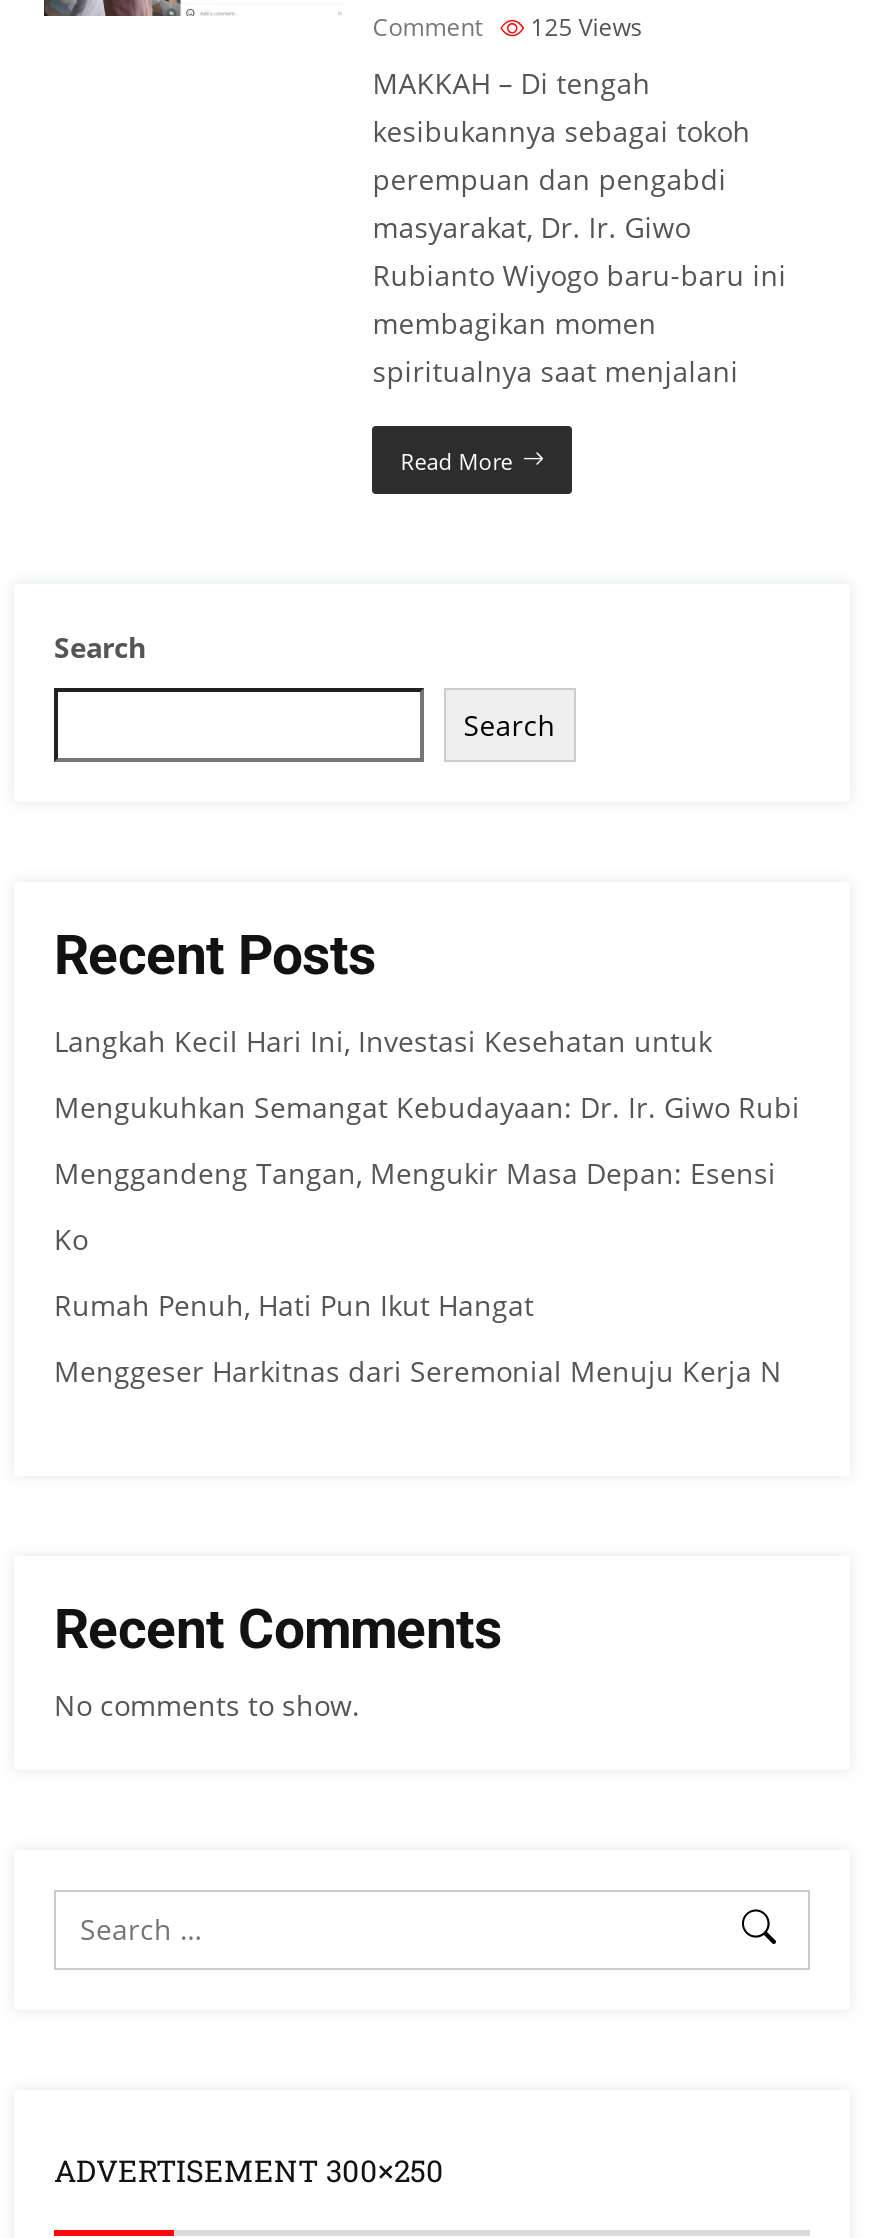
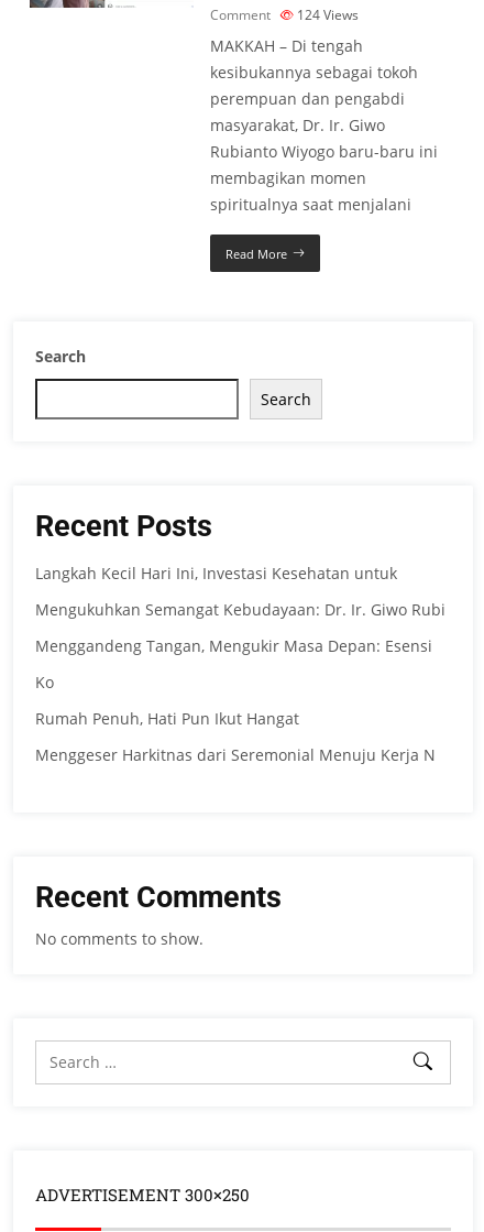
- Comment 125 Views
+ Comment 124 Views
